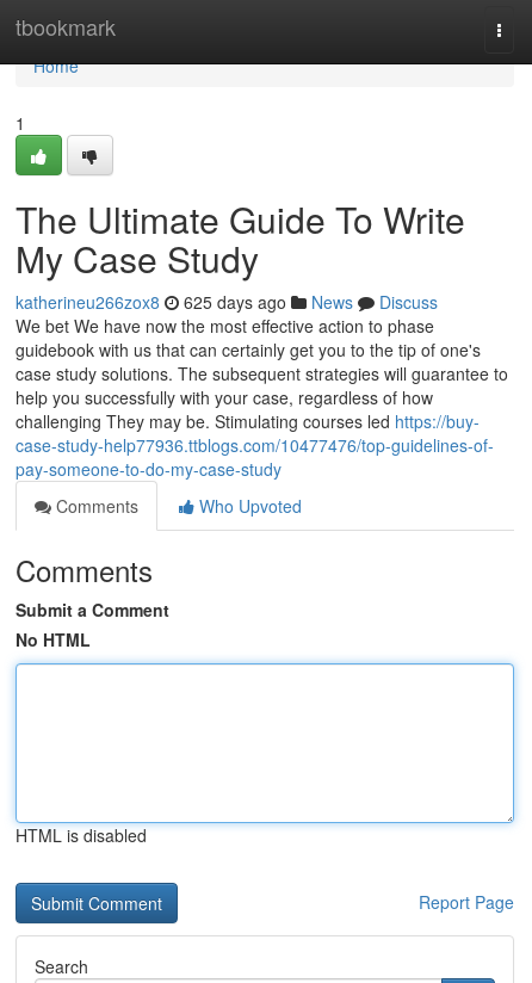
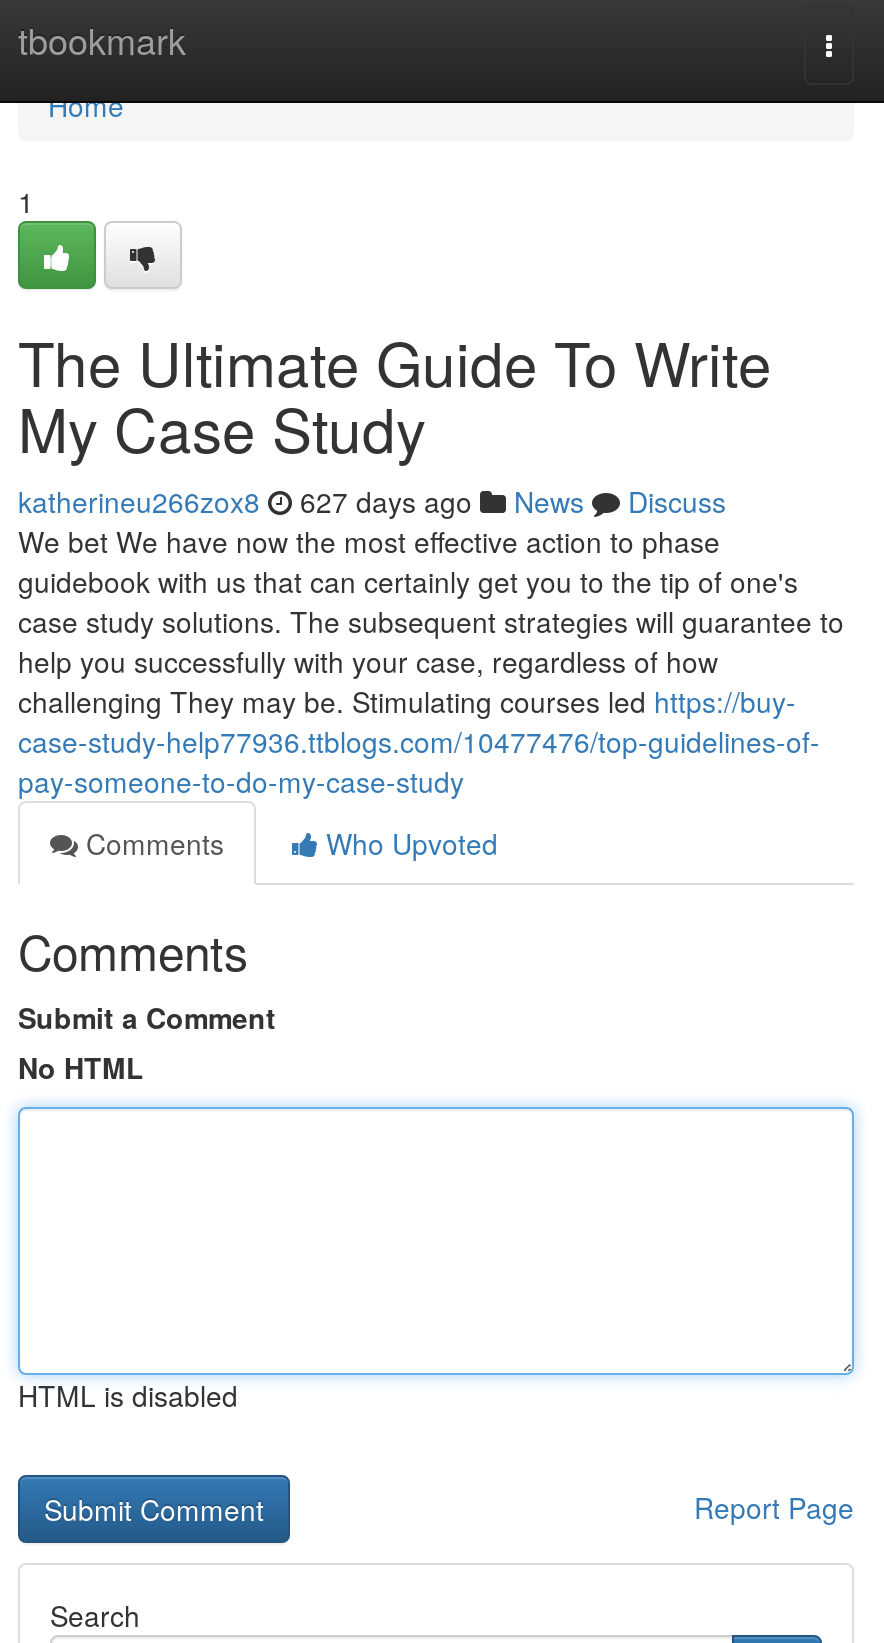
- katherineu266zox8 625 days ago News Discuss
+ katherineu266zox8 627 days ago News Discuss
